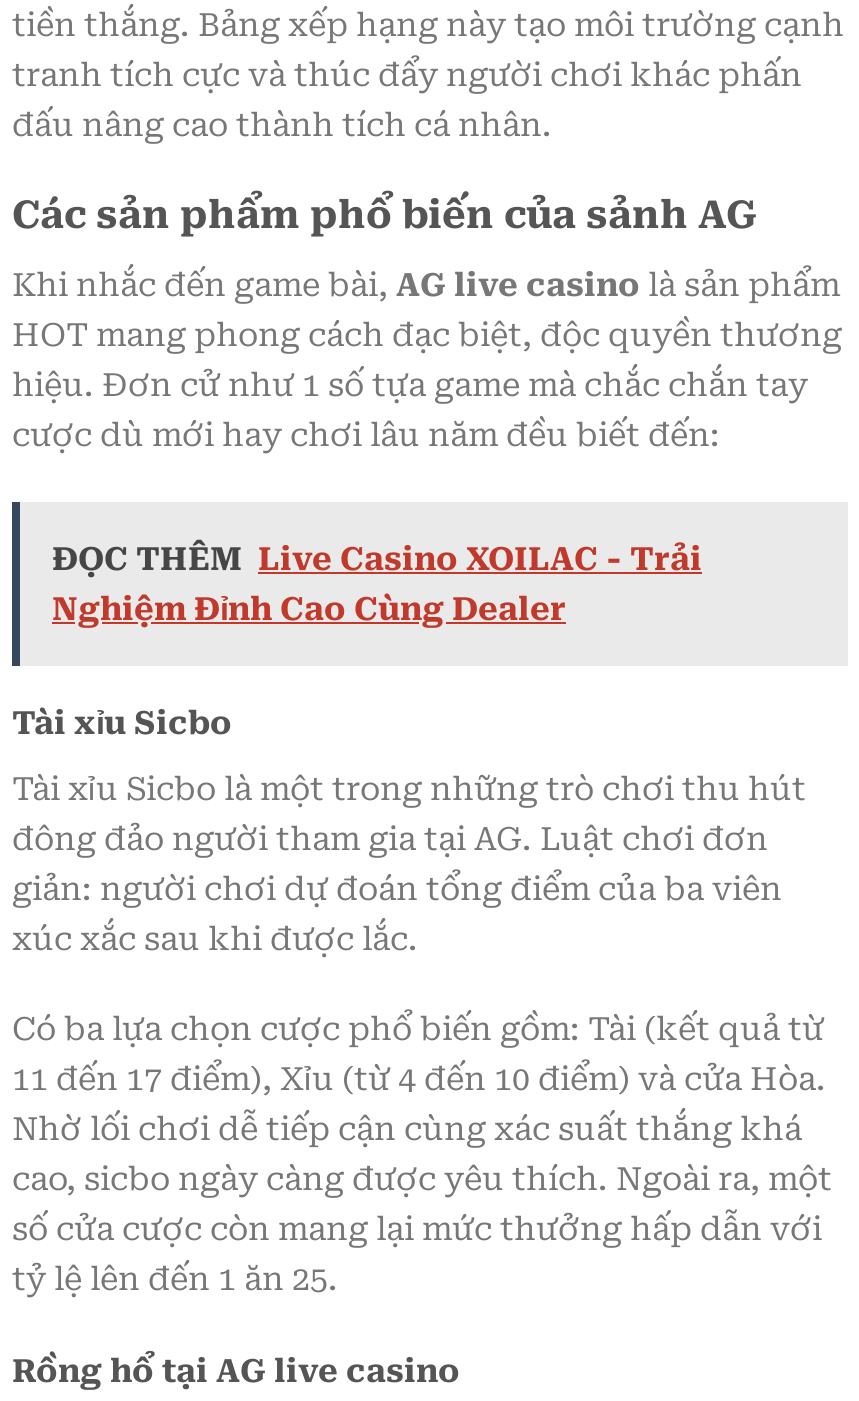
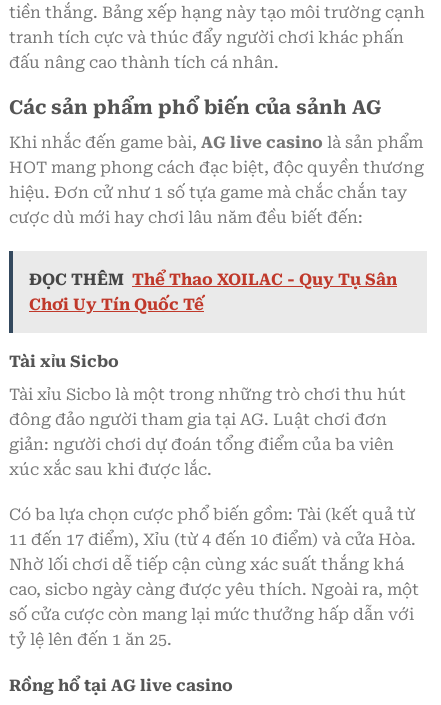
- ĐỌC THÊM Live Casino XOILAC - Trải
- Nghiệm Đỉnh Cao Cùng Dealer
+ ĐỌC THÊM Thể Thao XOILAC - Quy Tụ Sân
+ Chơi Uy Tín Quốc Tế
